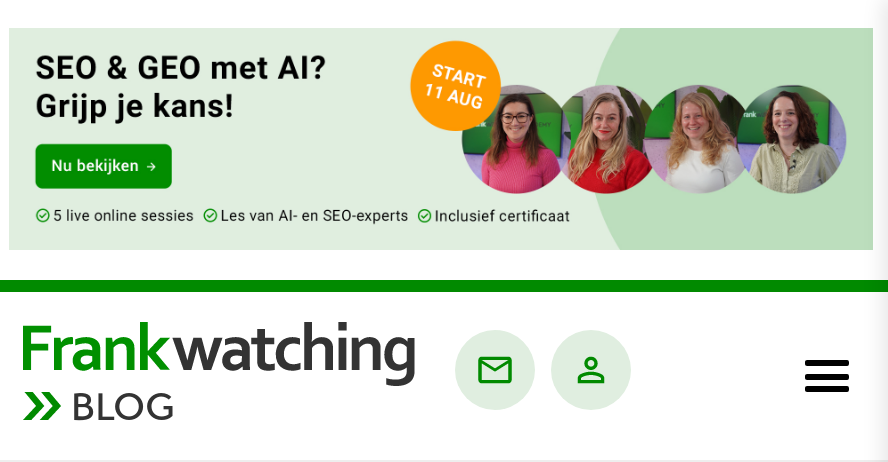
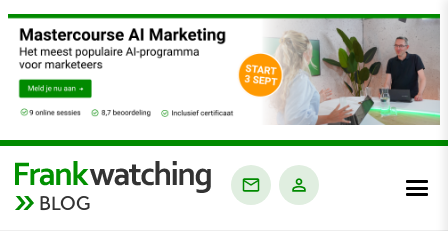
- [image]
+ [image]
